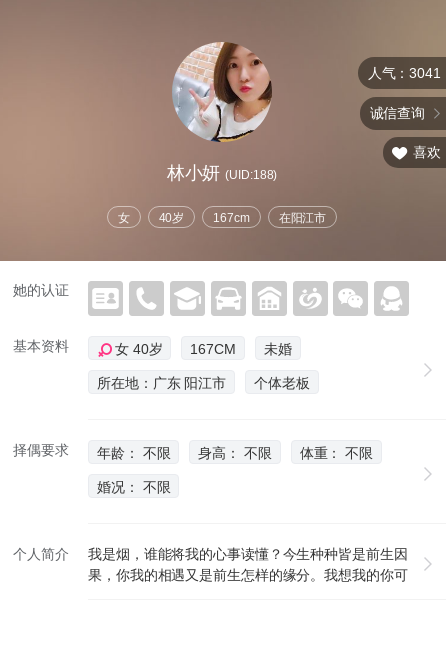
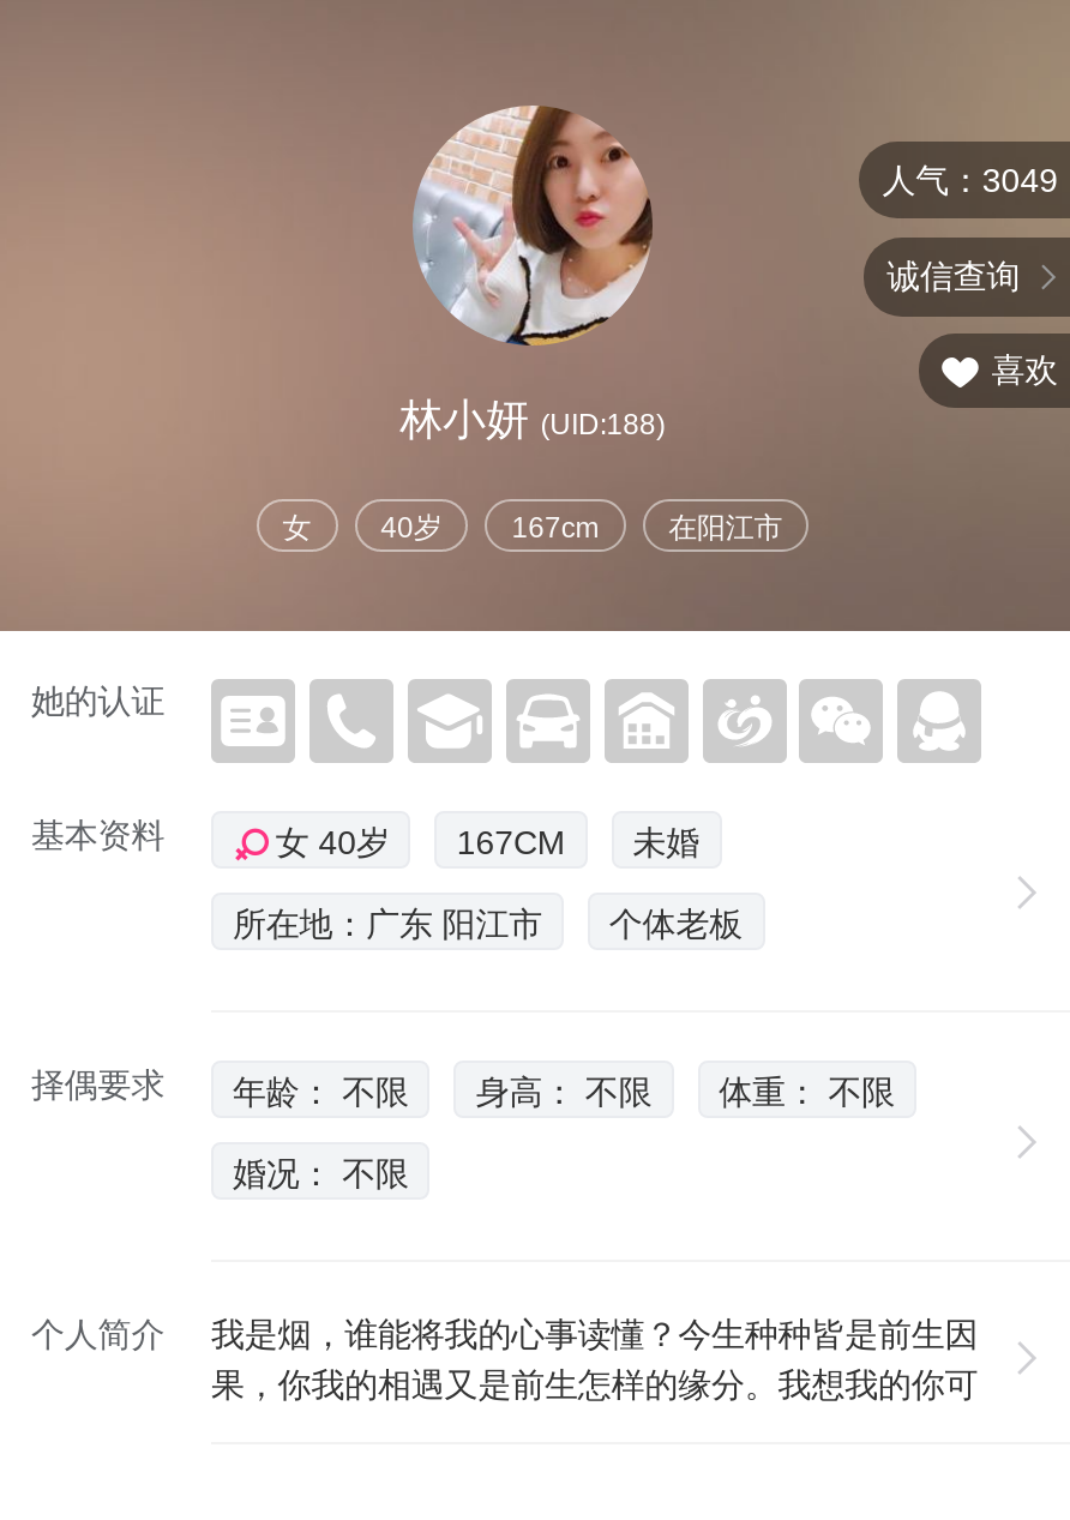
- 人气：3041
+ 人气：3049
